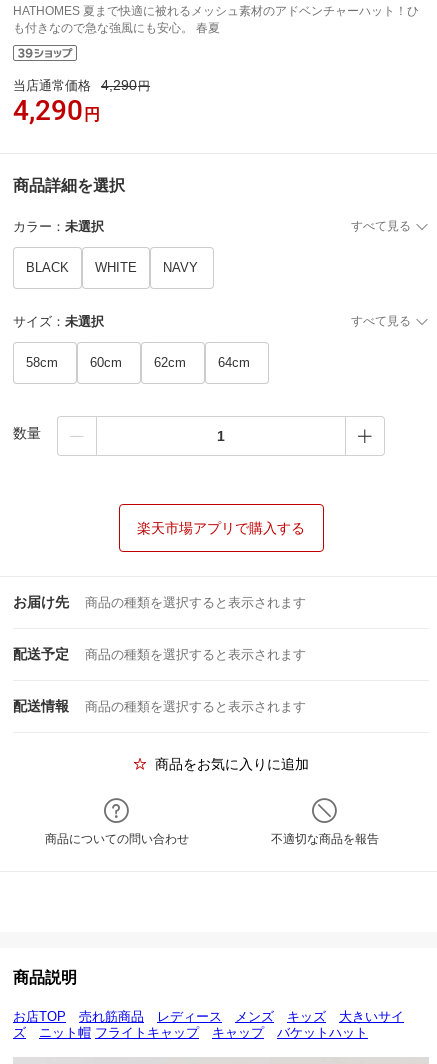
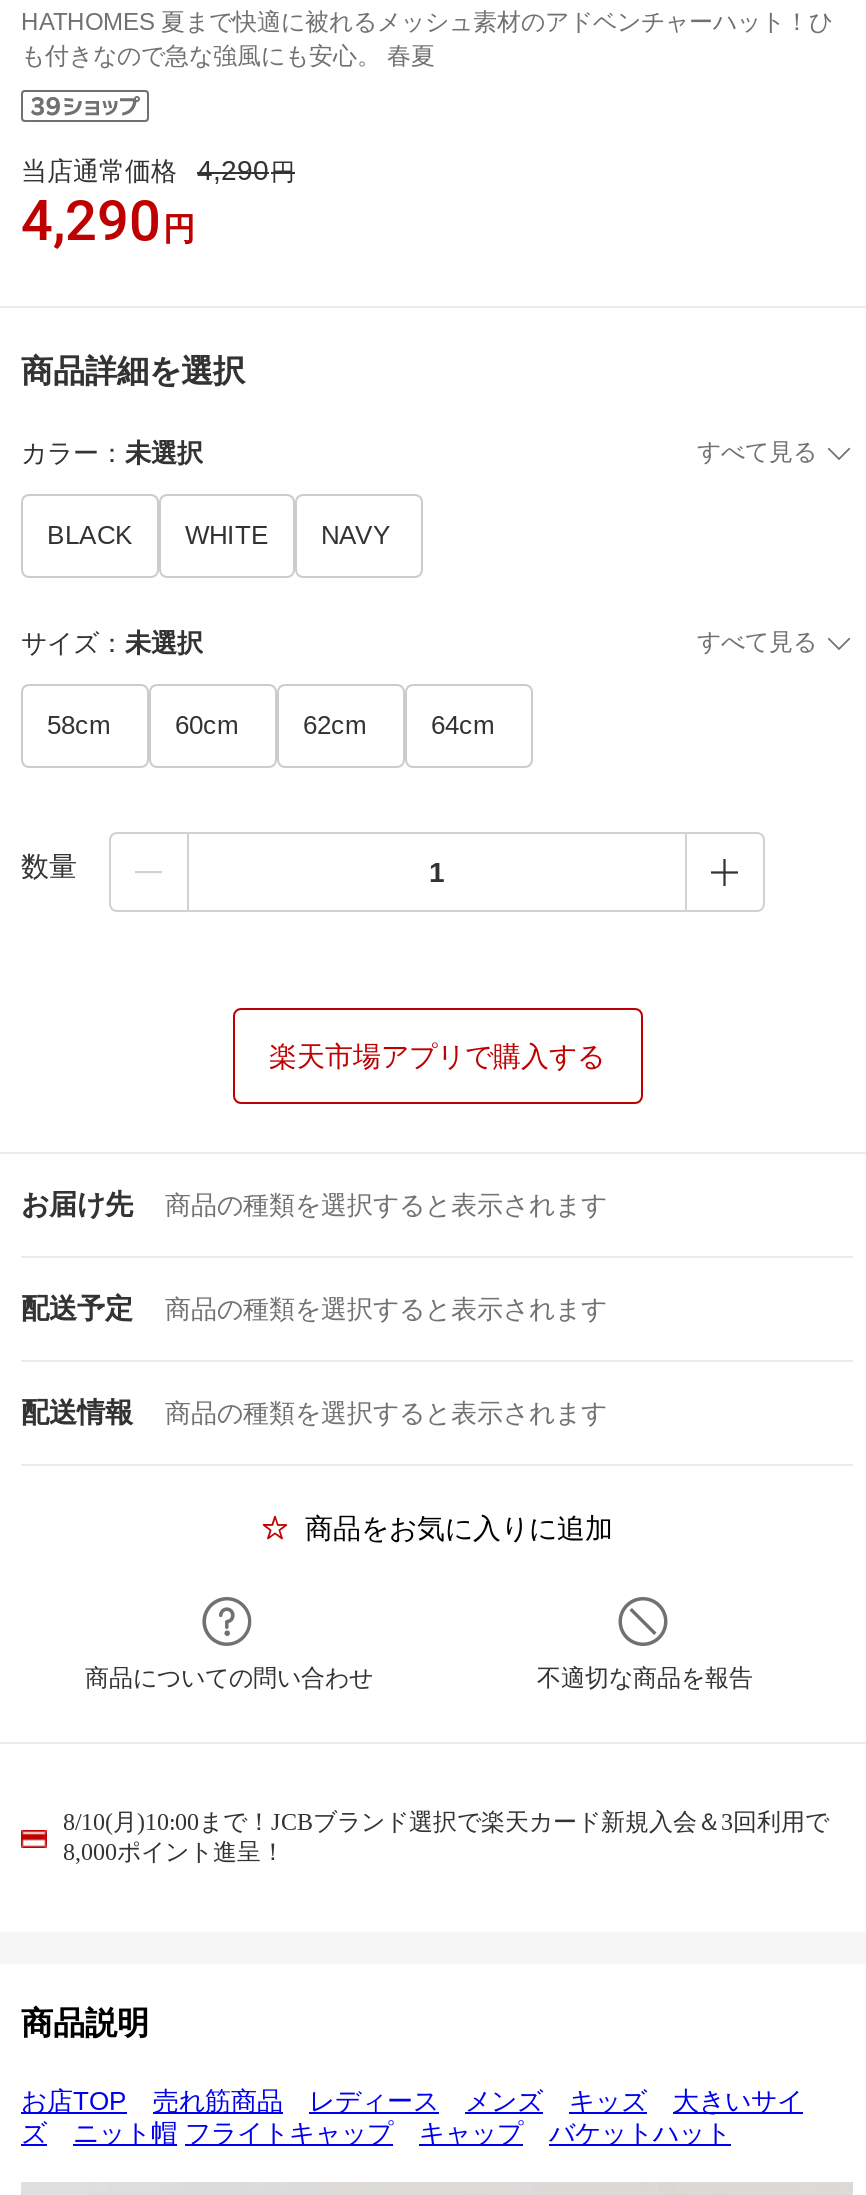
+ 8/10(月)10:00まで！JCBブランド選択で楽天カード新規入会＆3回利用で
+ 8,000ポイント進呈！
